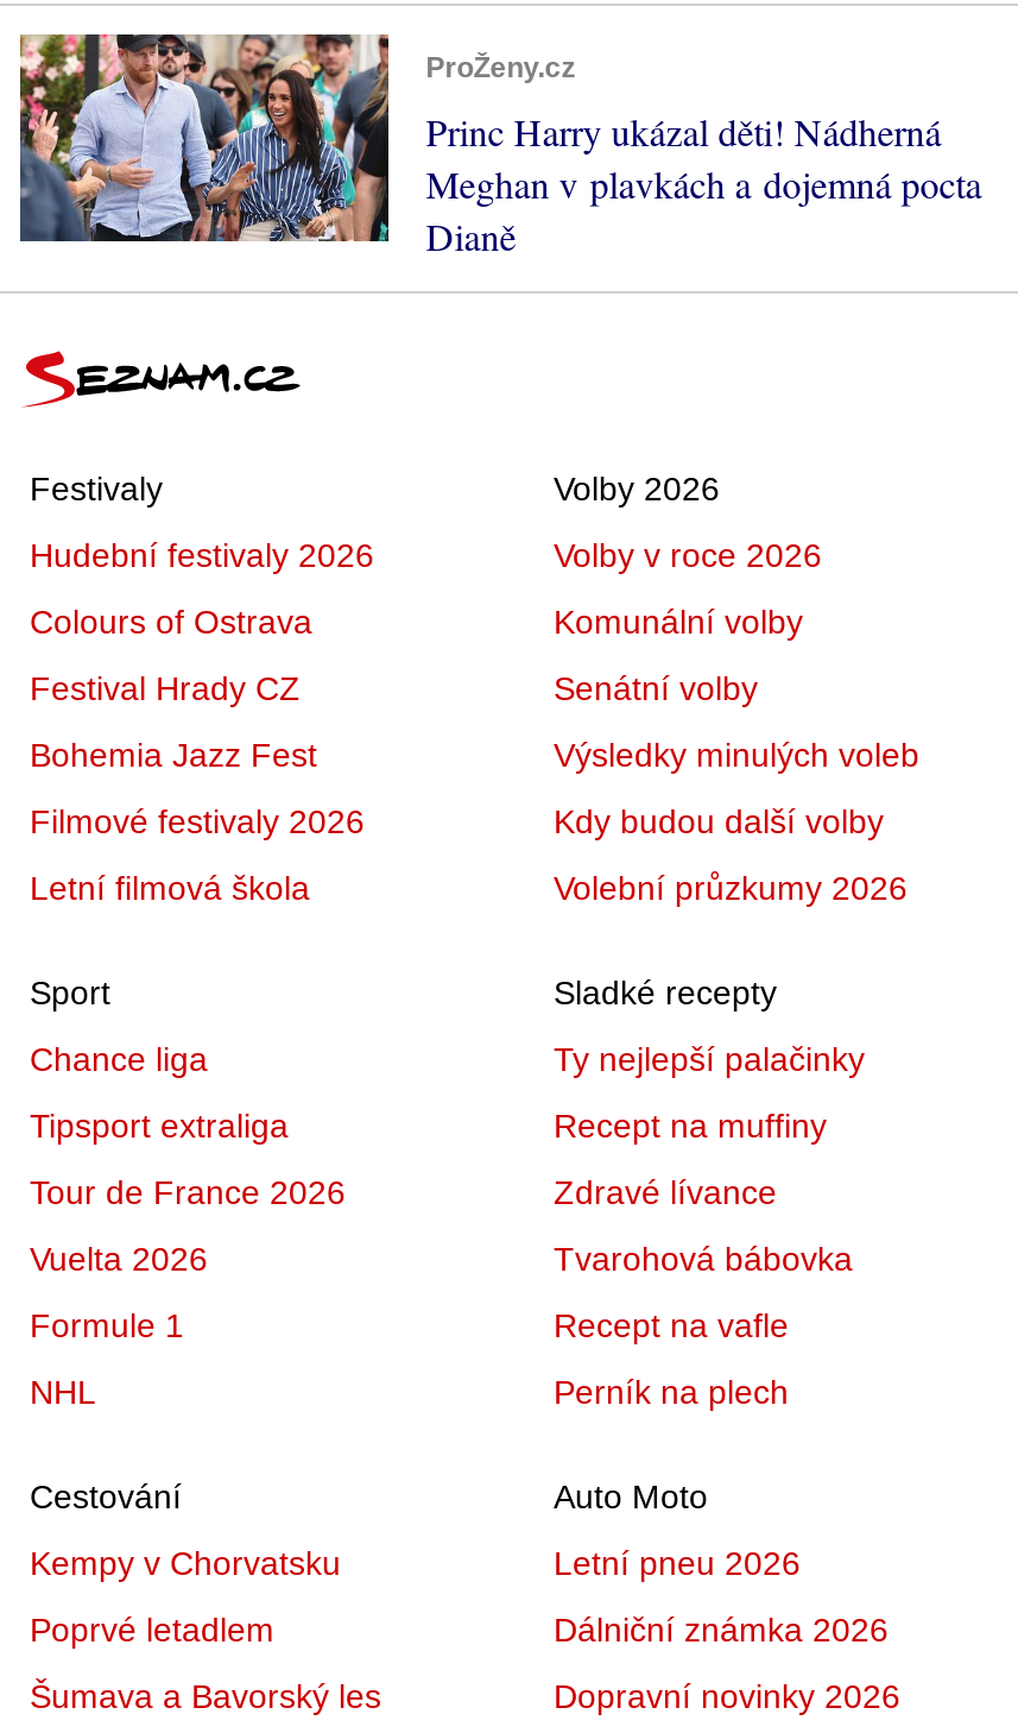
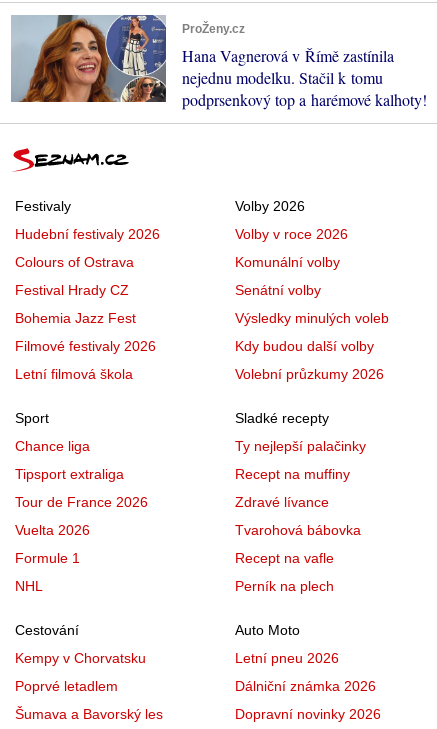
- [image]
- Princ Harry ukázal děti! Nádherná
- Meghan v plavkách a dojemná pocta
- Dianě
+ [image]
+ Hana Vagnerová v Římě zastínila
+ nejednu modelku. Stačil k tomu
+ podprsenkový top a harémové kalhoty!
